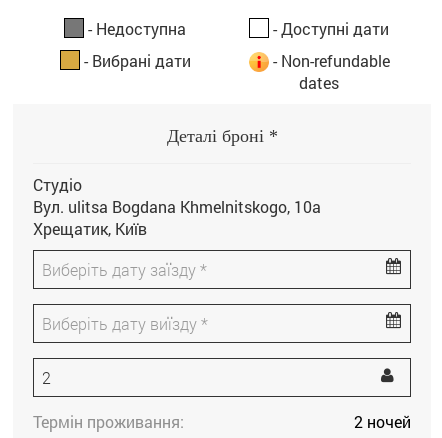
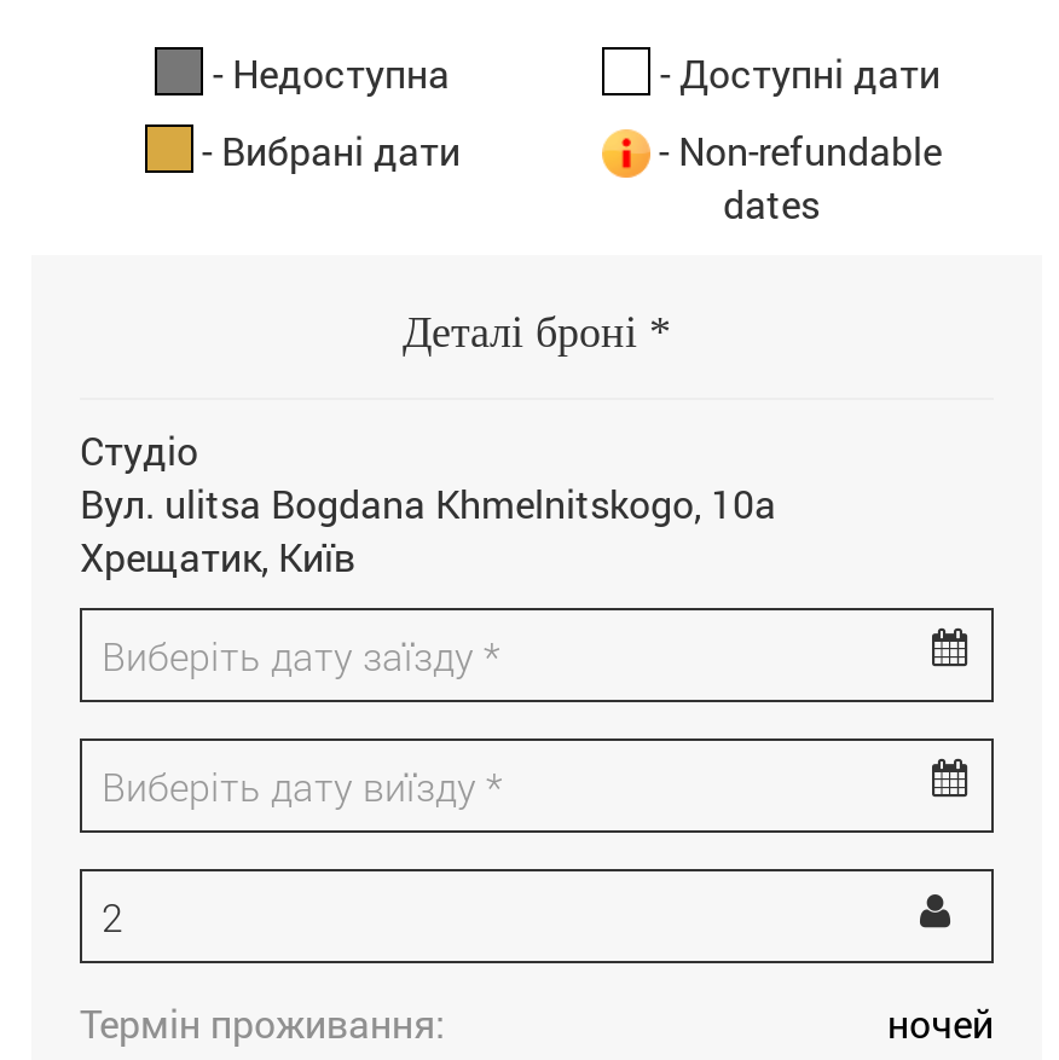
- 2
